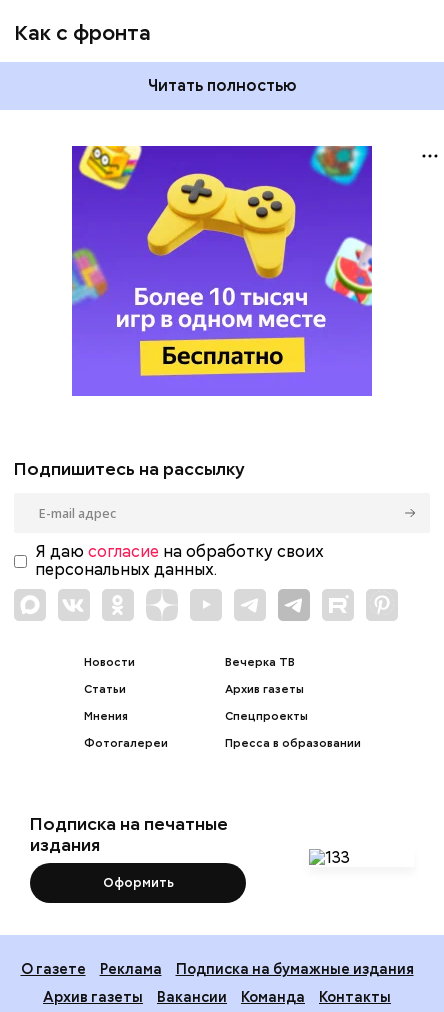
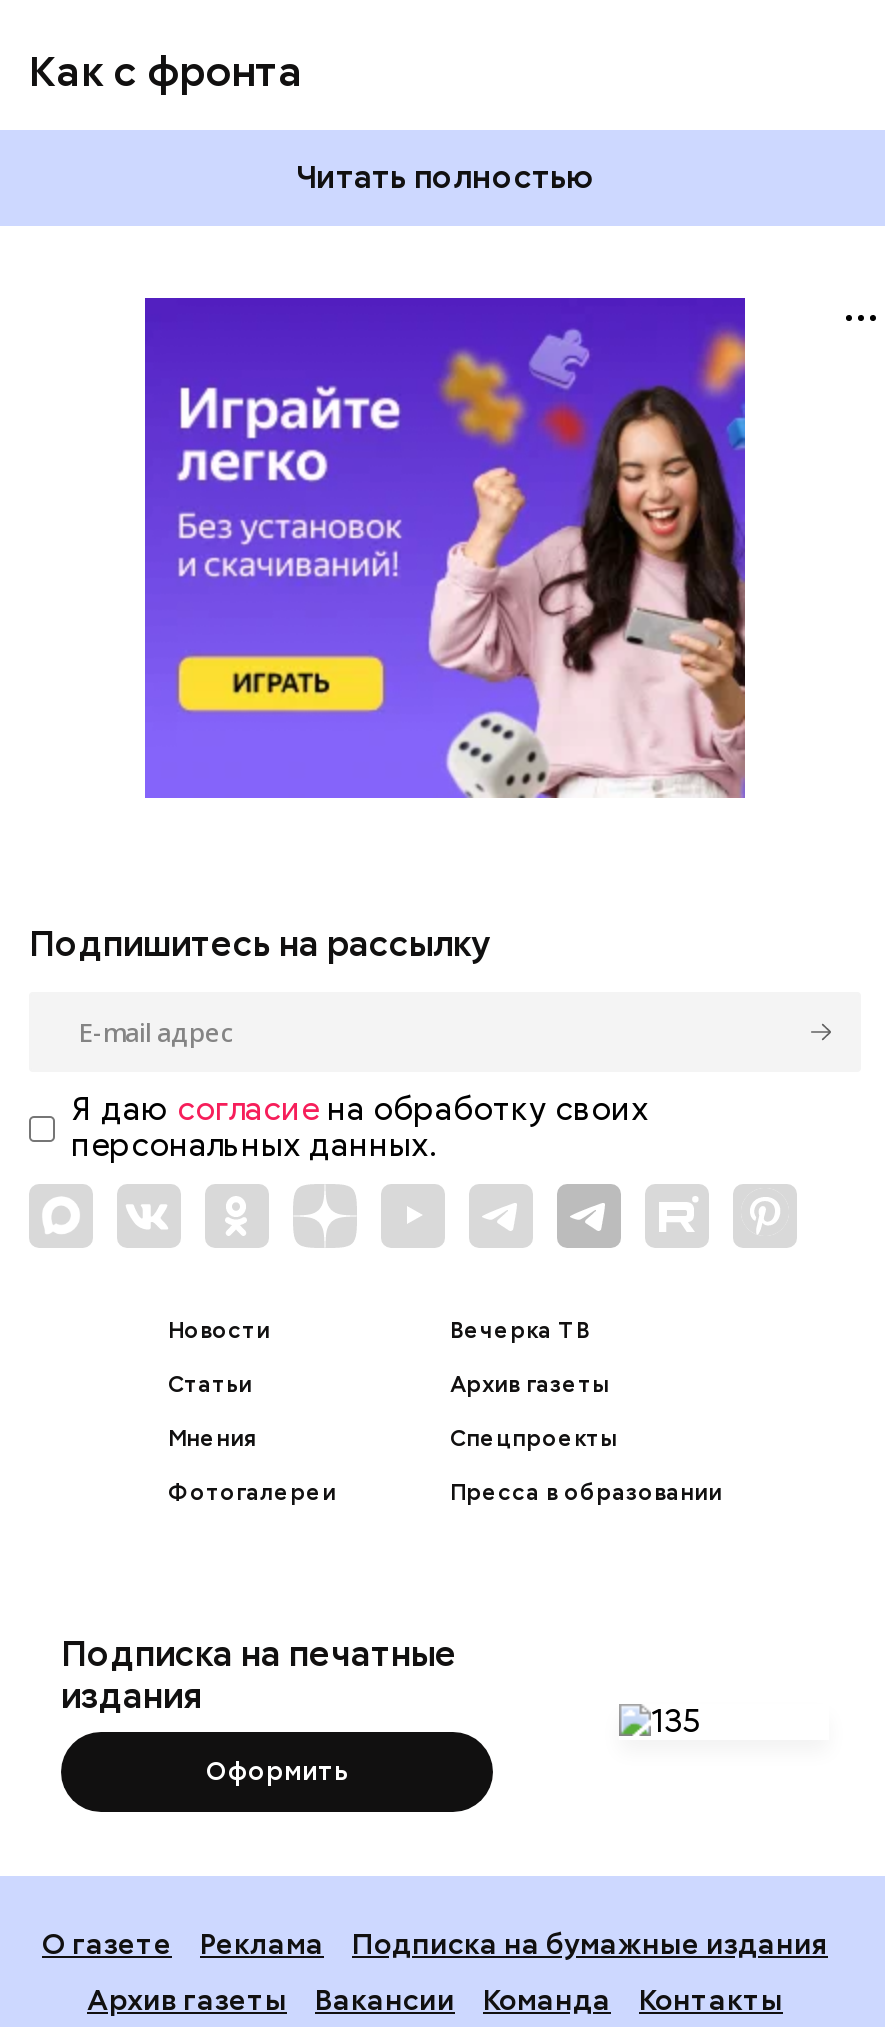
- [image]
+ [image]
